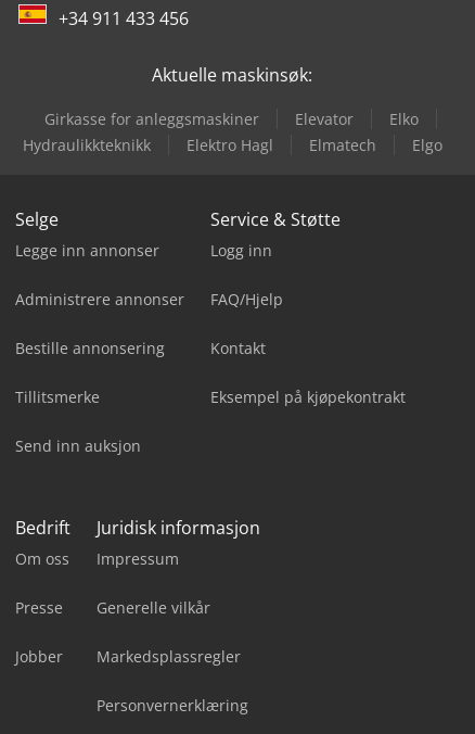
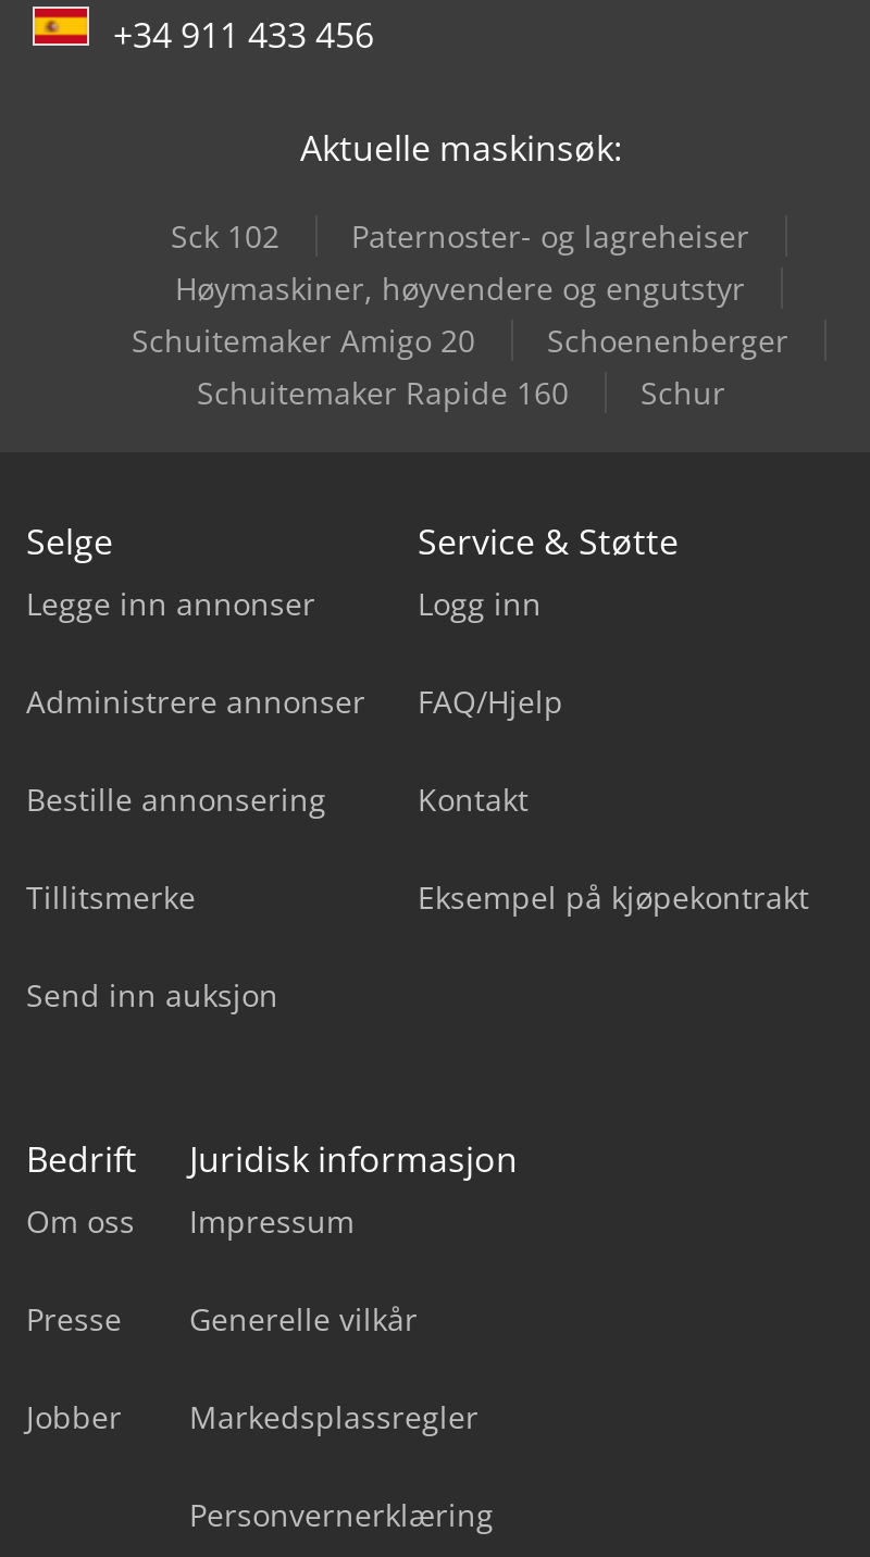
- Girkasse for anleggsmaskiner
- Elevator
- Elko
- Hydraulikkteknikk
- Elektro Hagl
- Elmatech
- Elgo
+ Sck 102
+ Paternoster- og lagreheiser
+ Høymaskiner, høyvendere og engutstyr
+ Schuitemaker Amigo 20
+ Schoenenberger
+ Schuitemaker Rapide 160
+ Schur
